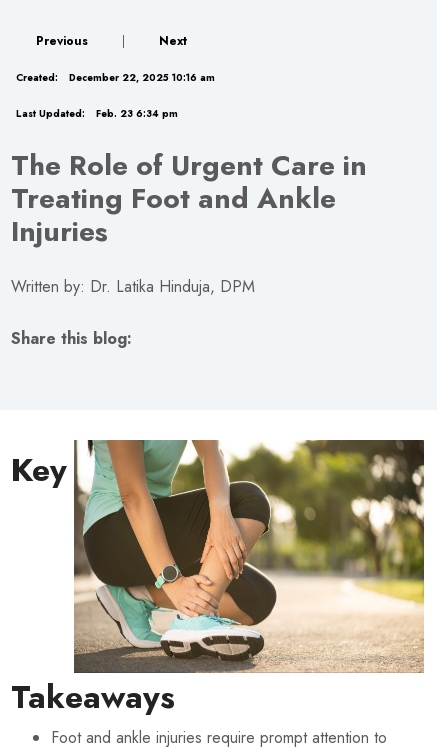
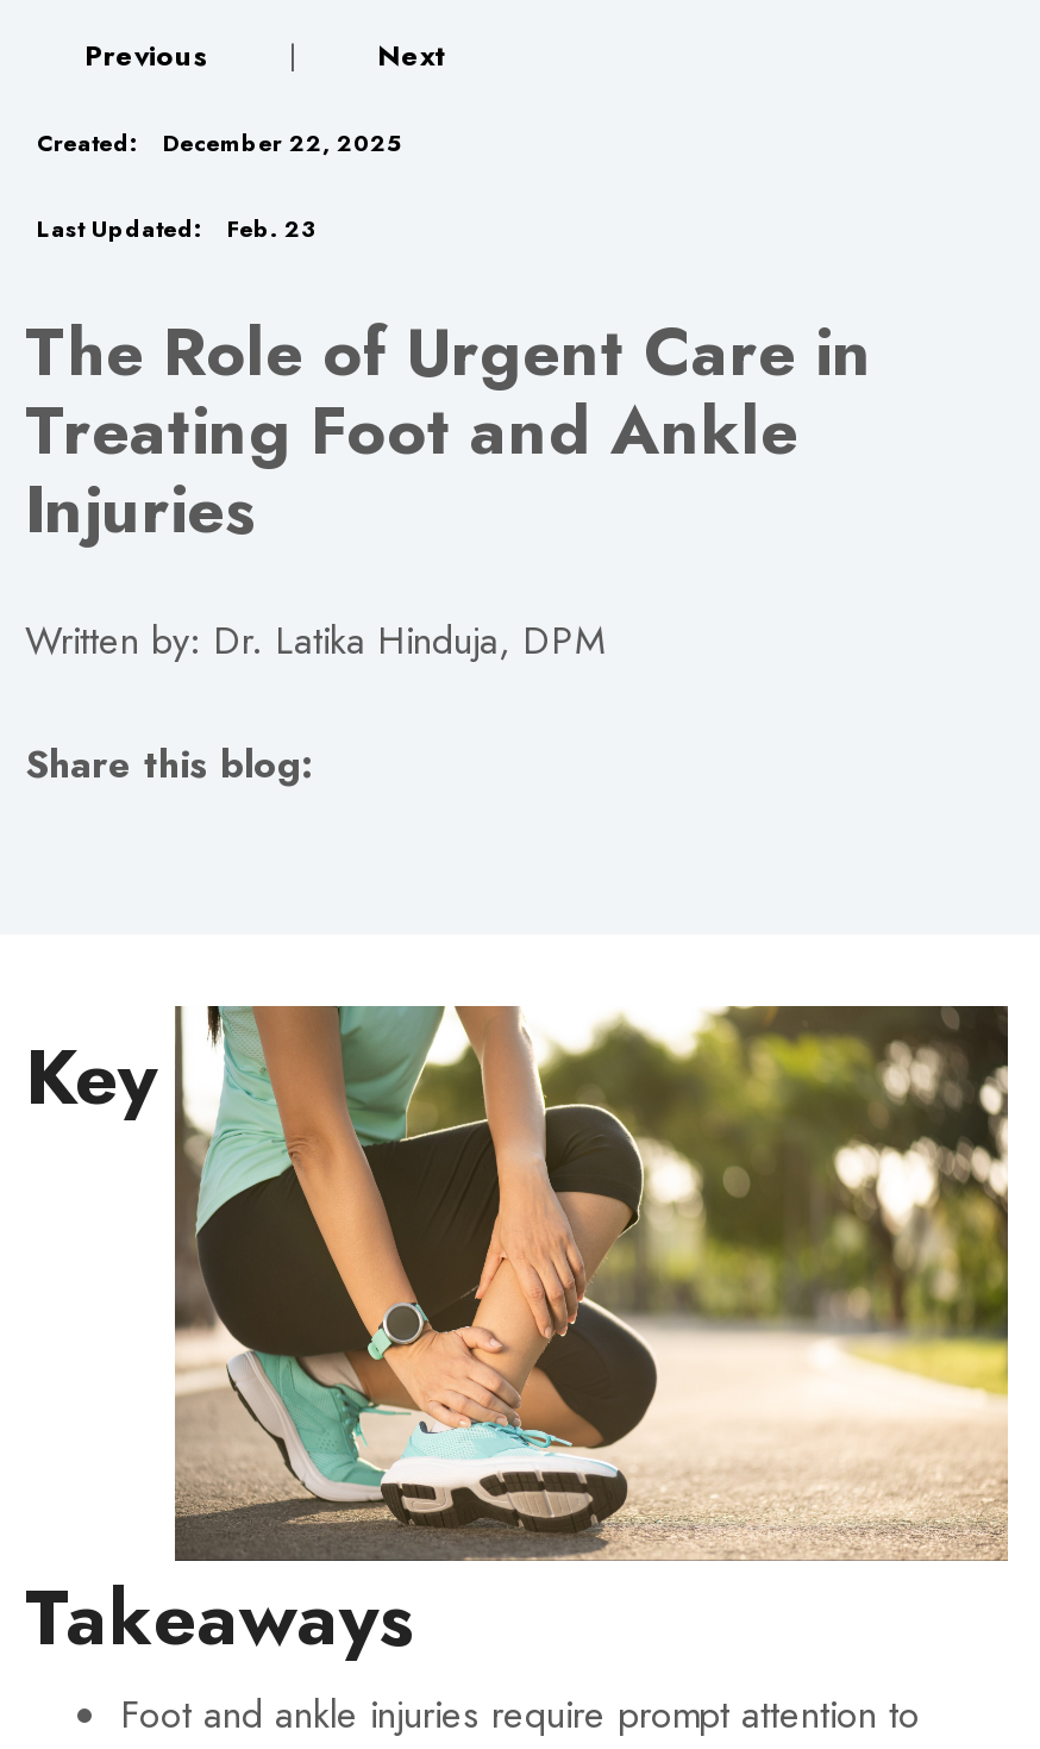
- Created: December 22, 2025 10:16 am
+ Created: December 22, 2025

- Last Updated: Feb. 23 6:34 pm
+ Last Updated: Feb. 23
